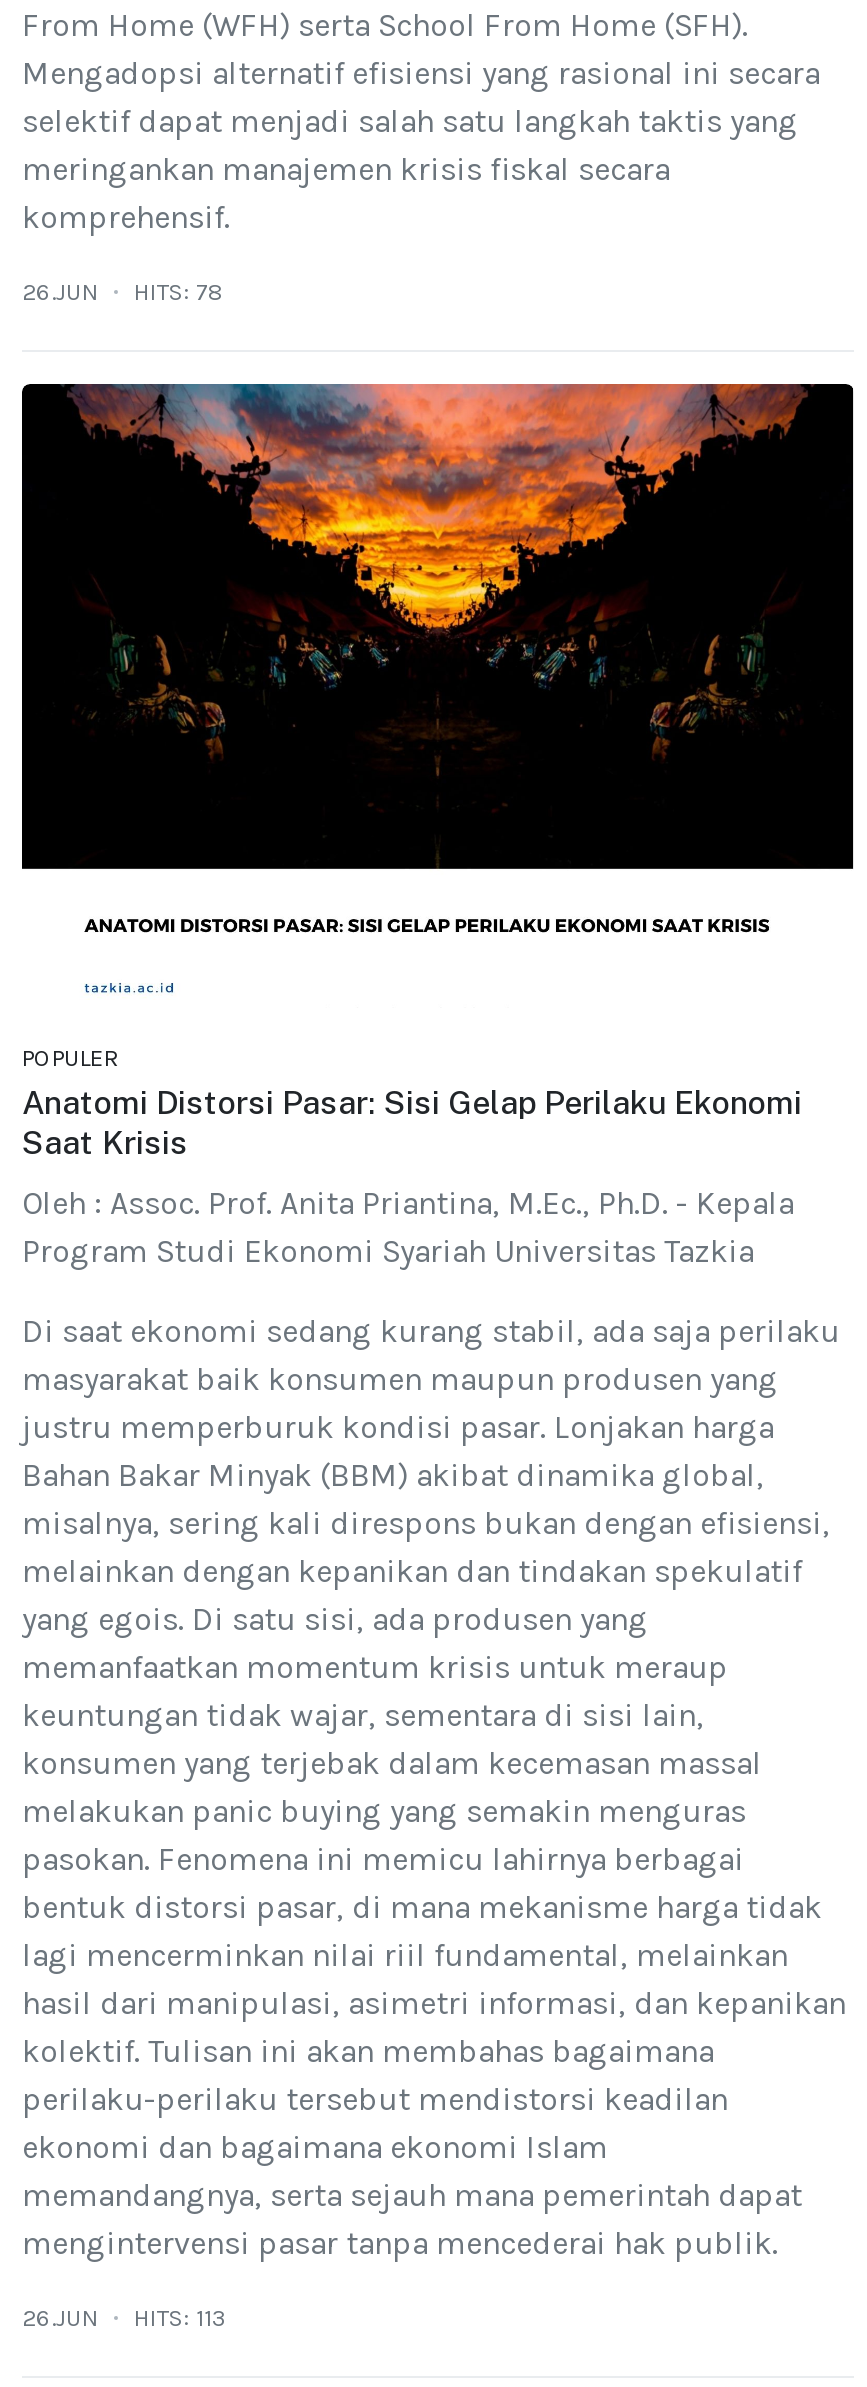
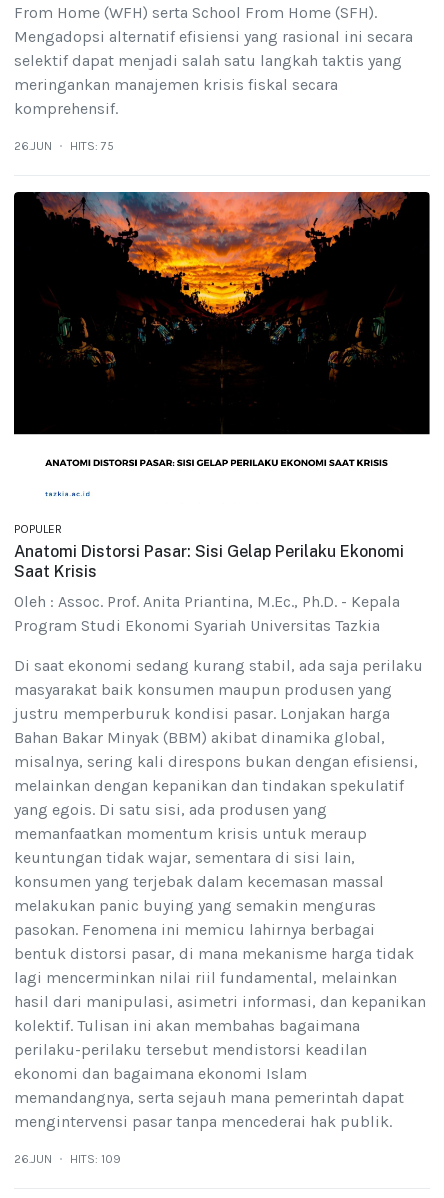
- 26.JUN HITS: 78
+ 26.JUN HITS: 75

- 26.JUN HITS: 113
+ 26.JUN HITS: 109
